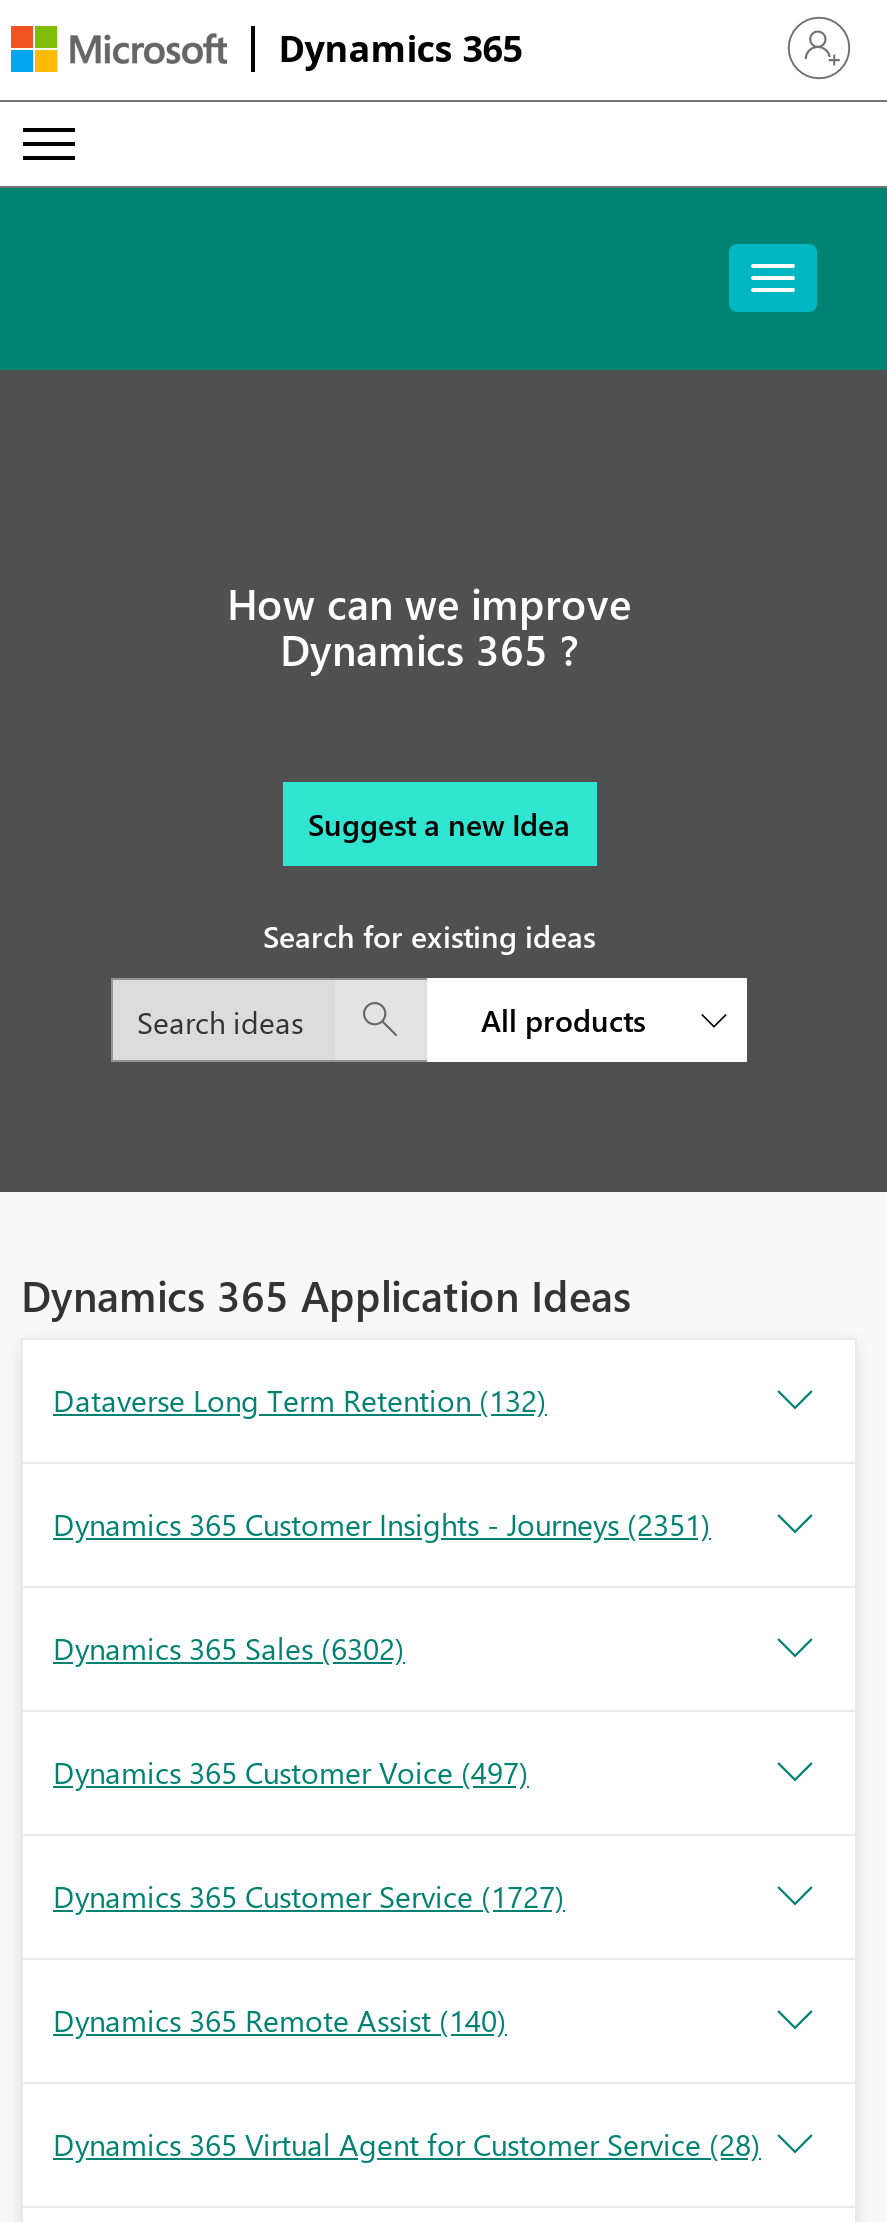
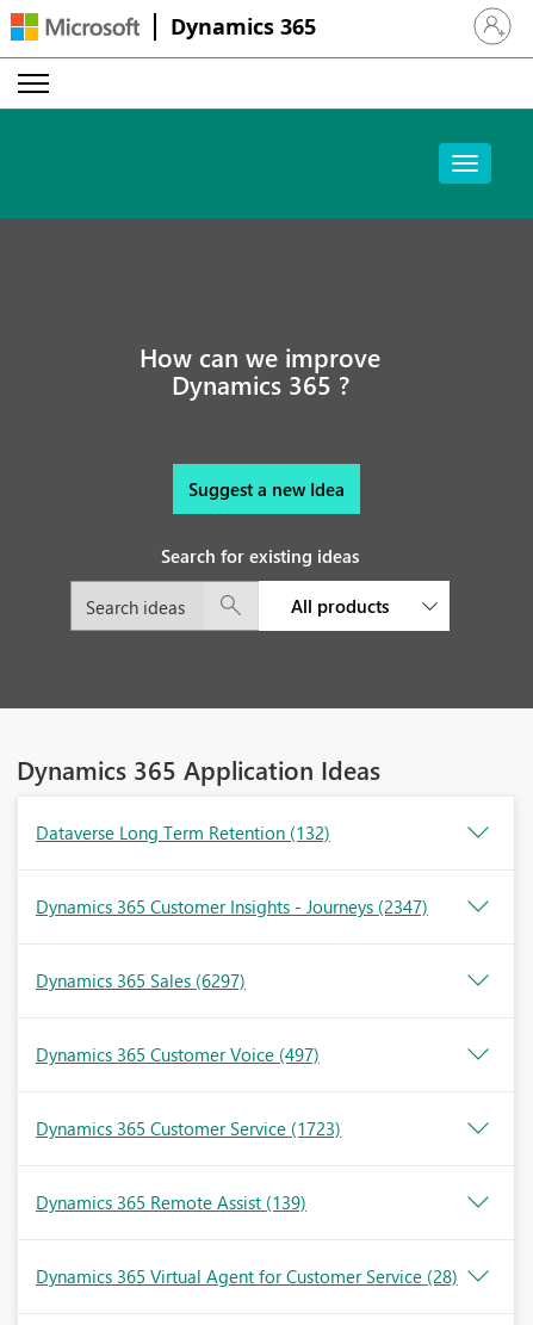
- Dynamics 365 Customer Insights - Journeys (2351)
+ Dynamics 365 Customer Insights - Journeys (2347)

- Dynamics 365 Sales (6302)
+ Dynamics 365 Sales (6297)

- Dynamics 365 Customer Service (1727)
+ Dynamics 365 Customer Service (1723)

- Dynamics 365 Remote Assist (140)
+ Dynamics 365 Remote Assist (139)
